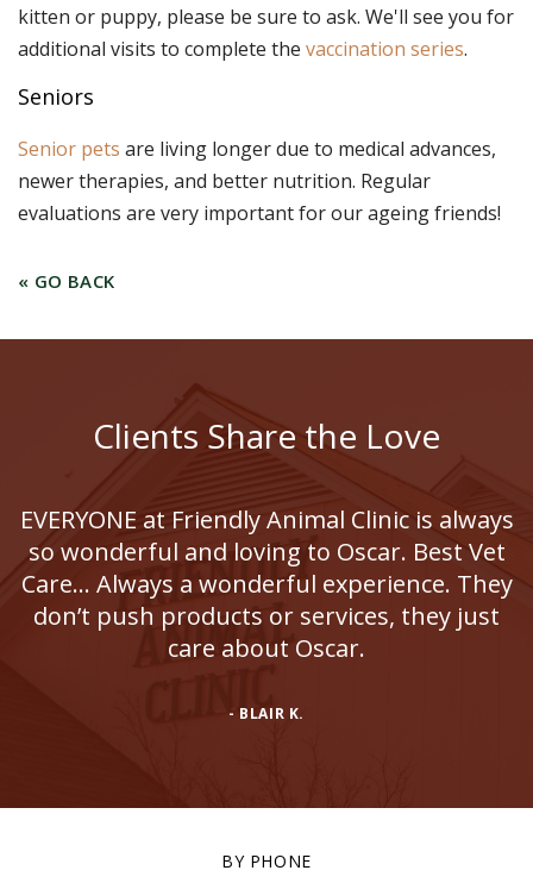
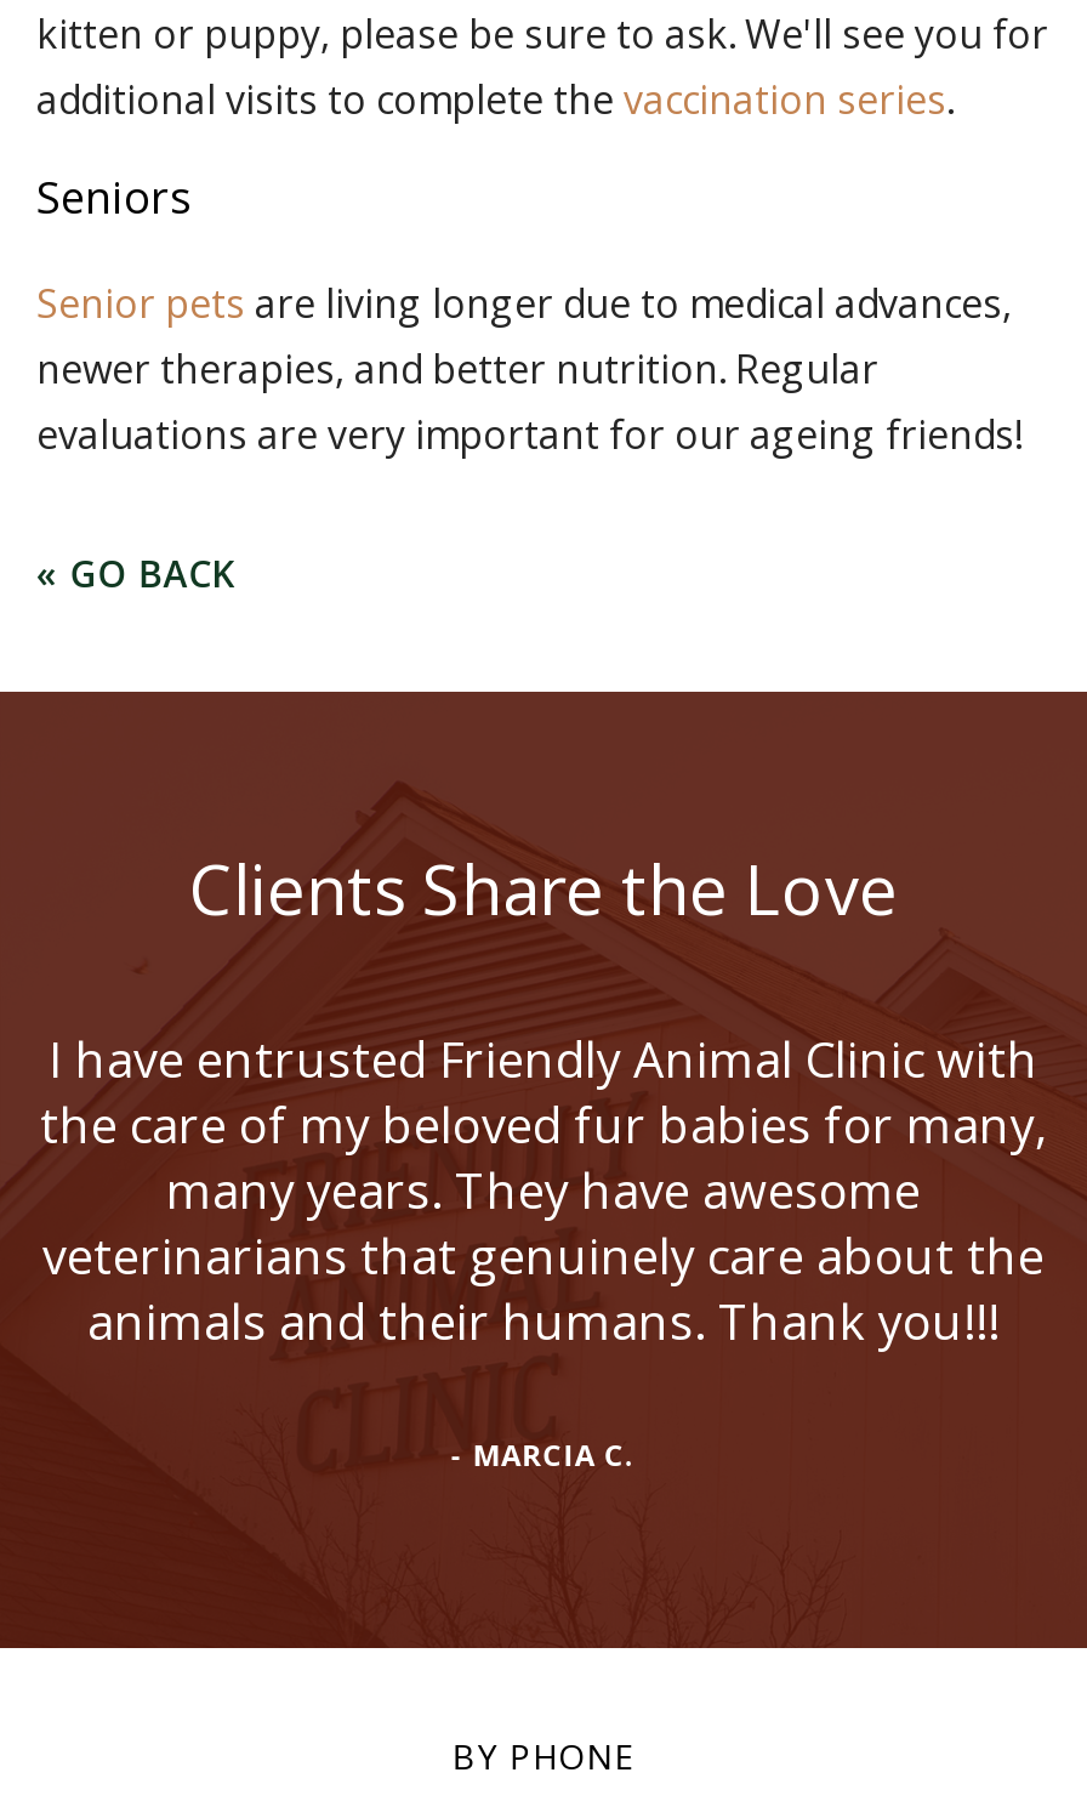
- EVERYONE at Friendly Animal Clinic is always
- so wonderful and loving to Oscar. Best Vet
- Care... Always a wonderful experience. They
- don’t push products or services, they just
- care about Oscar.
+ I have entrusted Friendly Animal Clinic with
+ the care of my beloved fur babies for many,
+ many years. They have awesome
+ veterinarians that genuinely care about the
+ animals and their humans. Thank you!!!

- - BLAIR K.
+ - MARCIA C.
